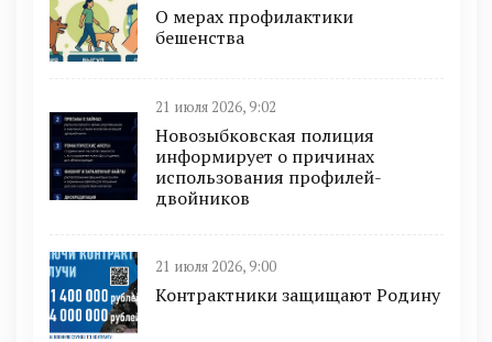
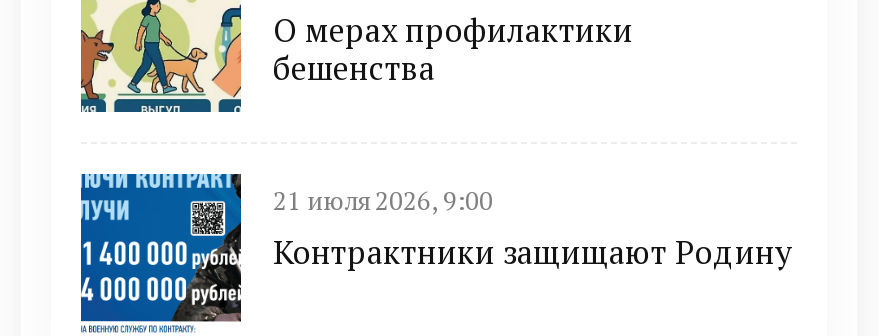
- [image]
- 21 июля 2026, 9:02
- Новозыбковская полиция
- информирует о причинах
- использования профилей-
- двойников
